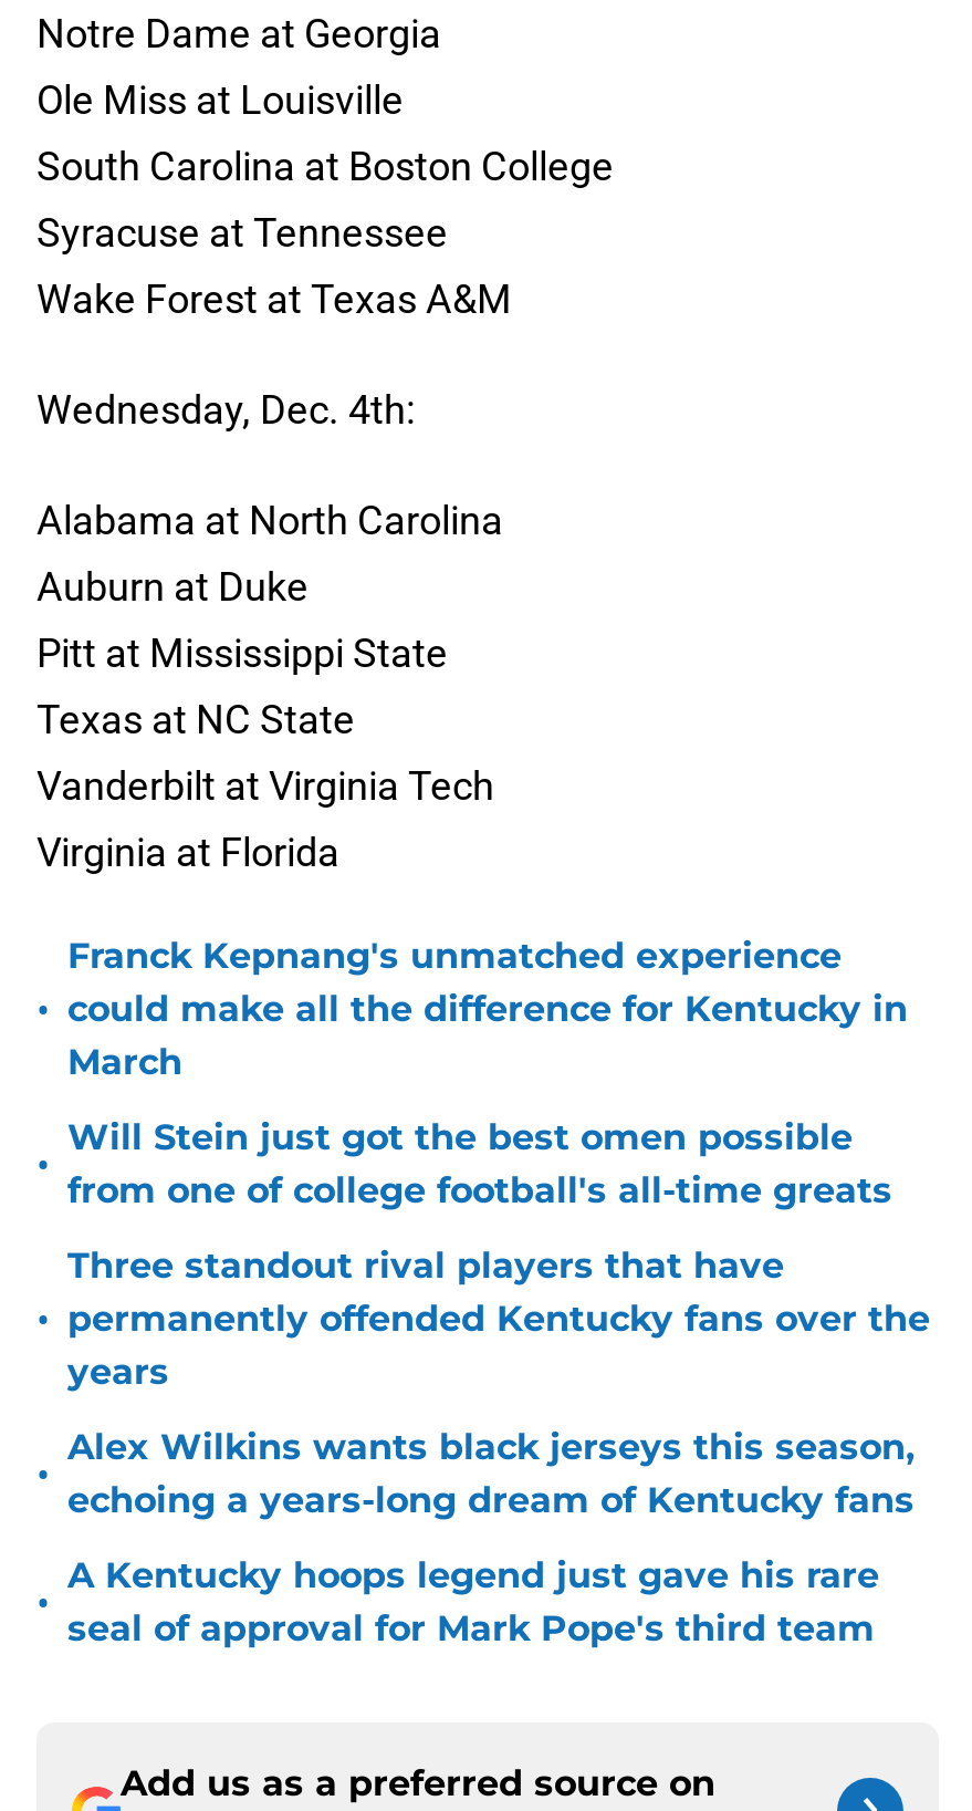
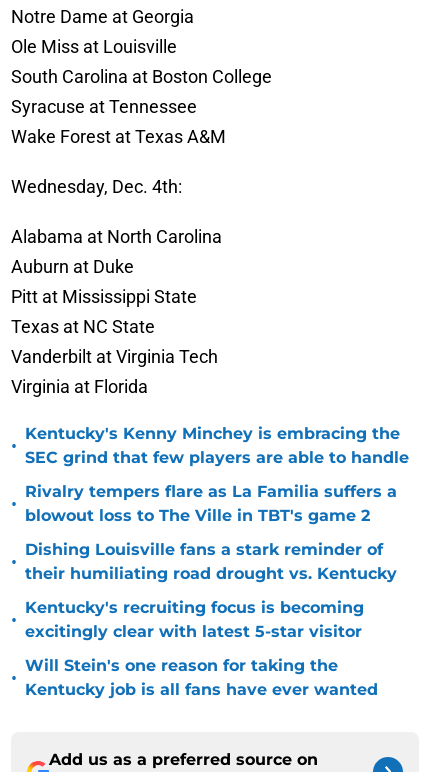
- Franck Kepnang's unmatched experience
- could make all the difference for Kentucky in
- March
+ Kentucky's Kenny Minchey is embracing the
+ SEC grind that few players are able to handle

- Will Stein just got the best omen possible
- from one of college football's all-time greats
+ Rivalry tempers flare as La Familia suffers a
+ blowout loss to The Ville in TBT's game 2

- Three standout rival players that have
- permanently offended Kentucky fans over the
- years
+ Dishing Louisville fans a stark reminder of
+ their humiliating road drought vs. Kentucky

- Alex Wilkins wants black jerseys this season,
- echoing a years-long dream of Kentucky fans
+ Kentucky's recruiting focus is becoming
+ excitingly clear with latest 5-star visitor

- A Kentucky hoops legend just gave his rare
- seal of approval for Mark Pope's third team
+ Will Stein's one reason for taking the
+ Kentucky job is all fans have ever wanted
